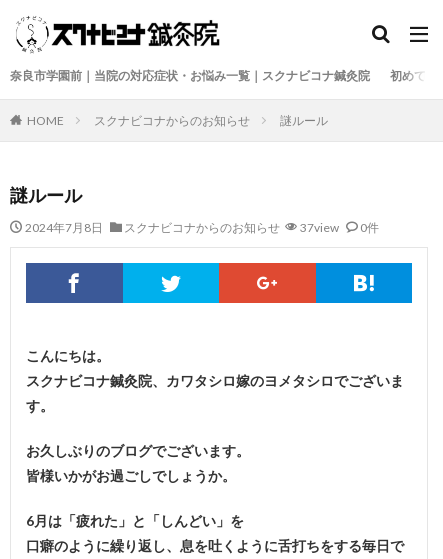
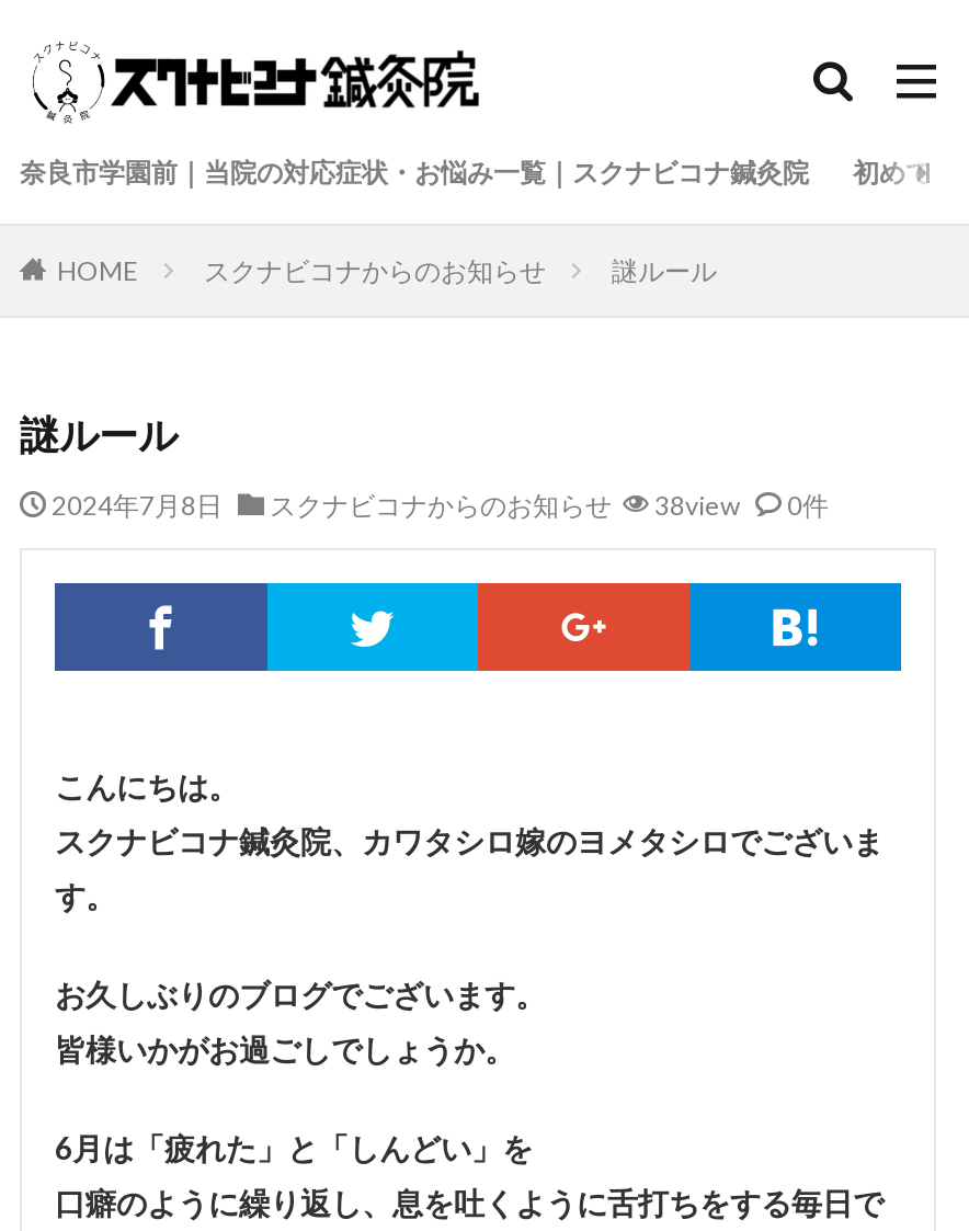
- 2024年7月8日 スクナビコナからのお知らせ 37view 0件
+ 2024年7月8日 スクナビコナからのお知らせ 38view 0件
